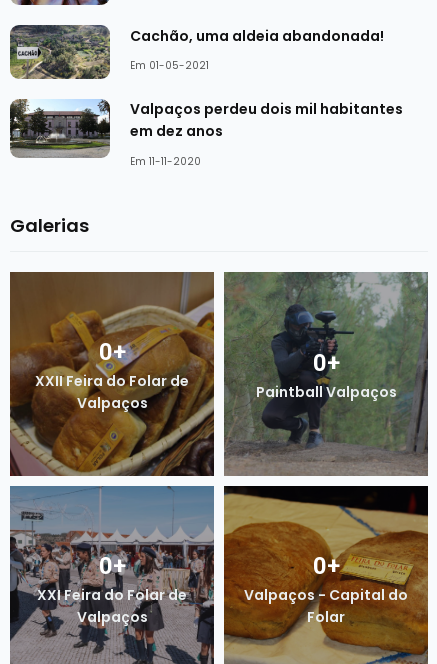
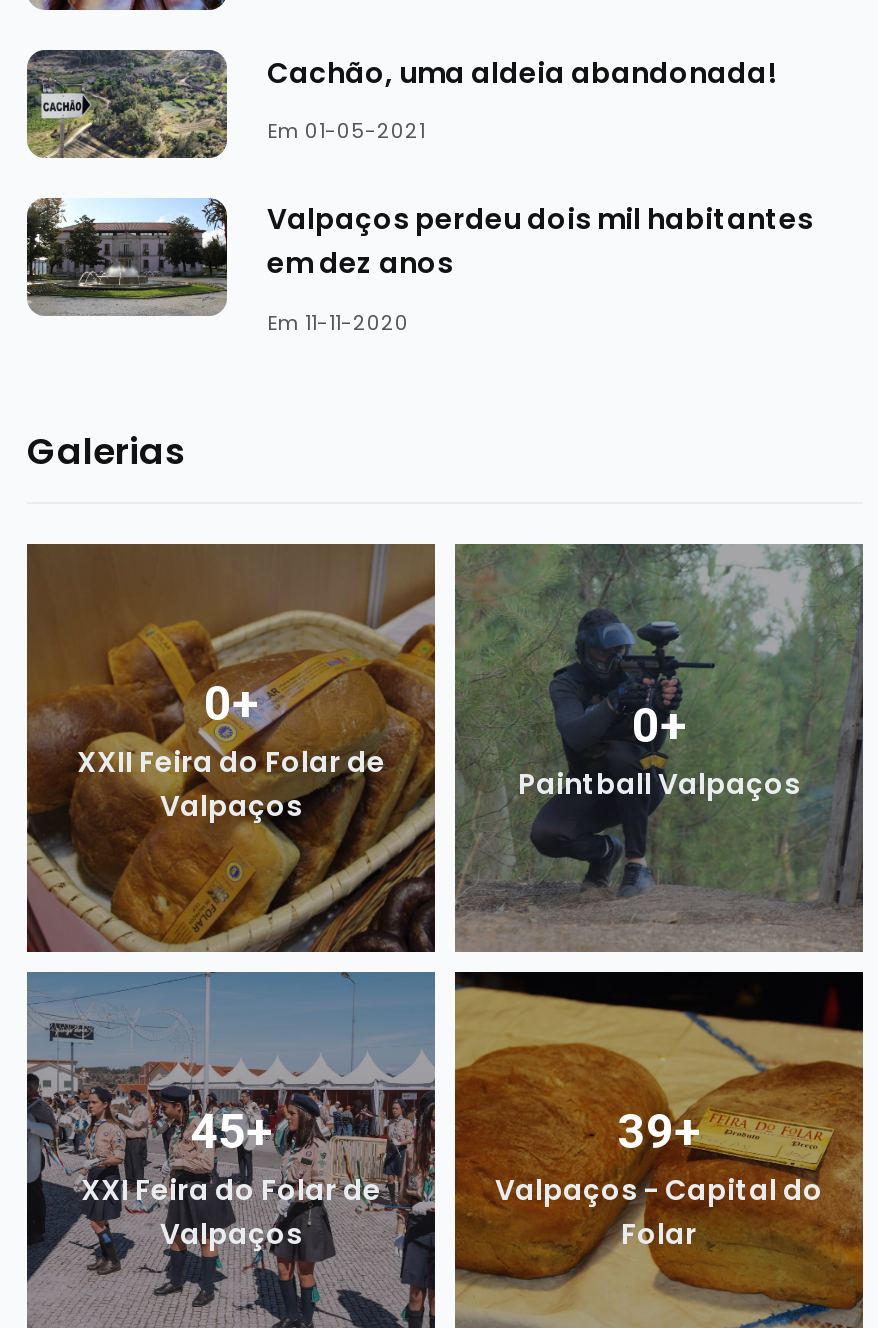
- 0+
+ 45+

- 0+
+ 39+
